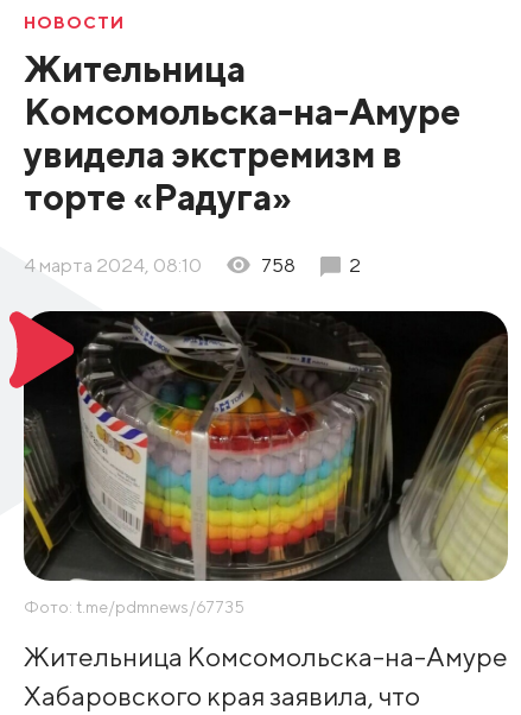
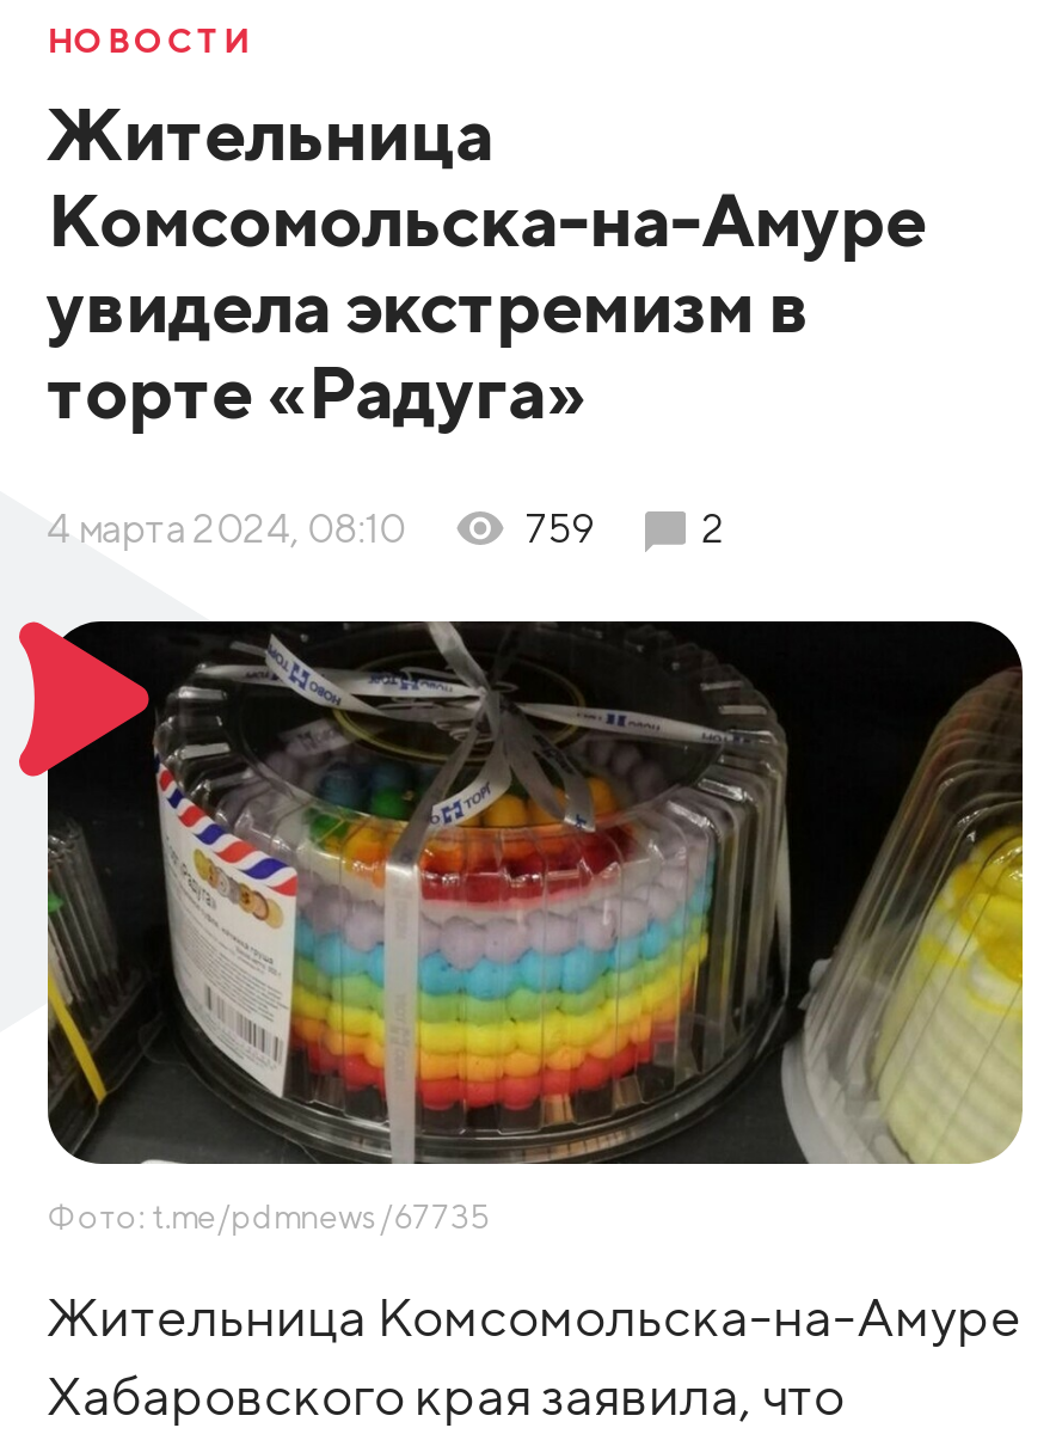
- 758
+ 759
